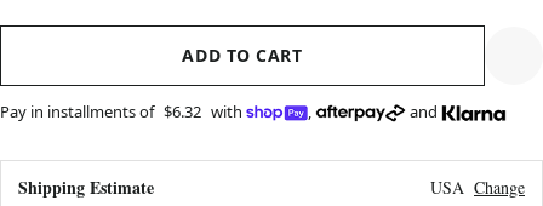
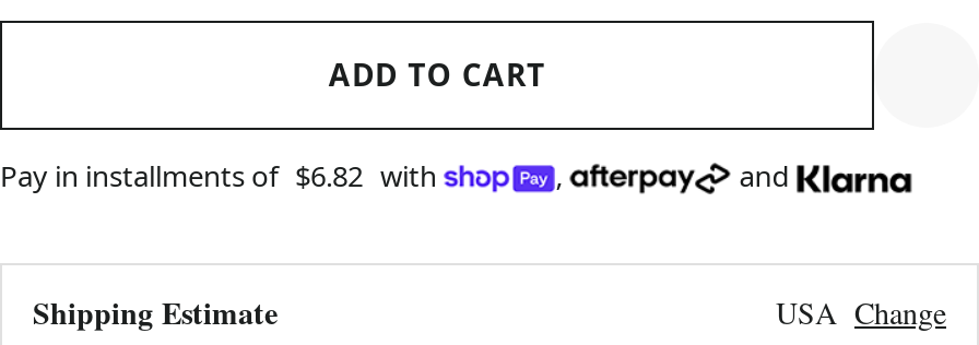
- Pay in installments of $6.32 with
+ Pay in installments of $6.82 with
